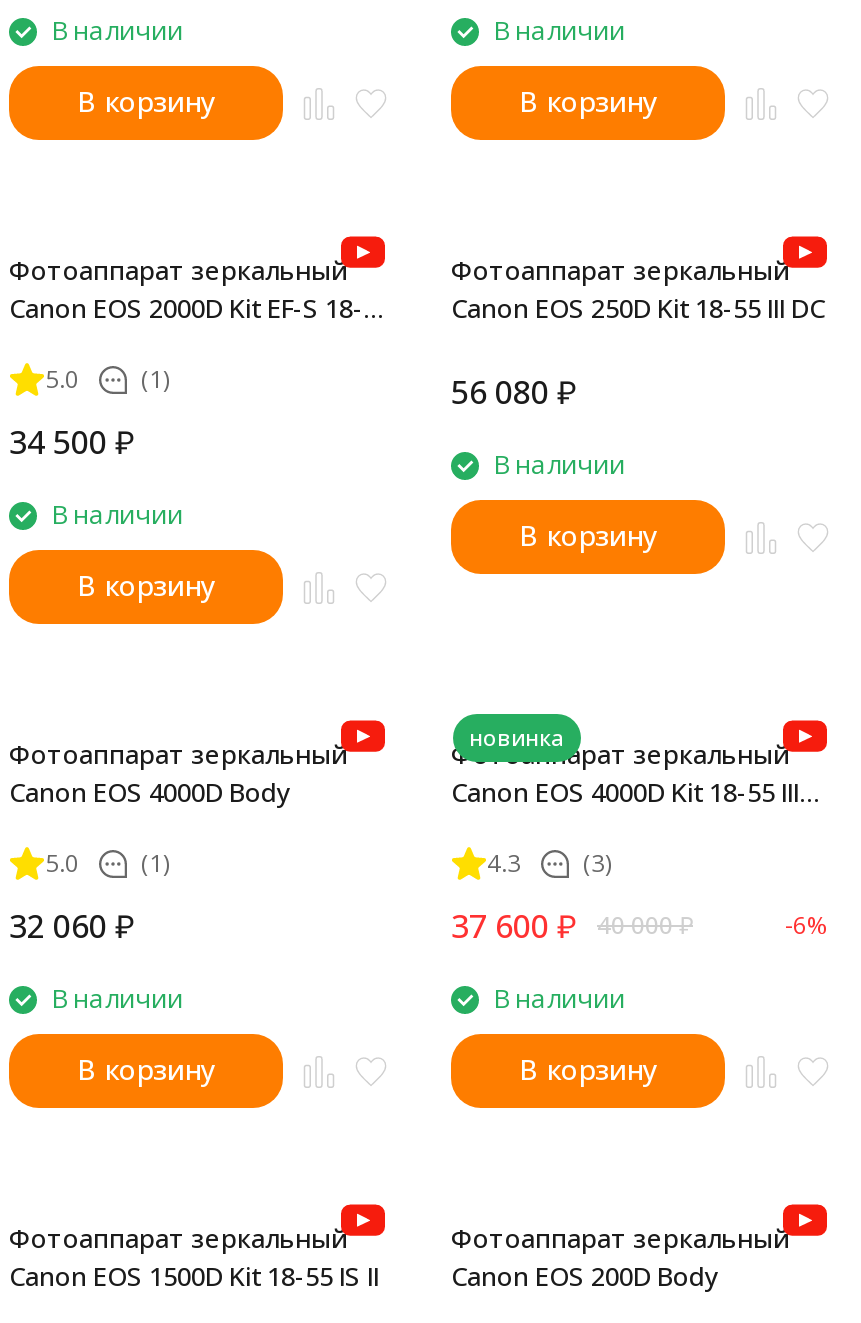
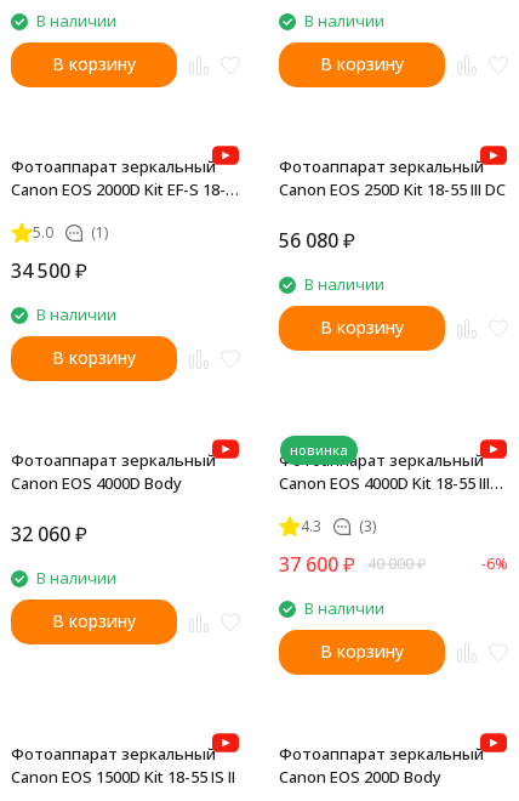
- 5.0
- (1)

moved up: 32 060 ₽ | В наличии | В корзину
